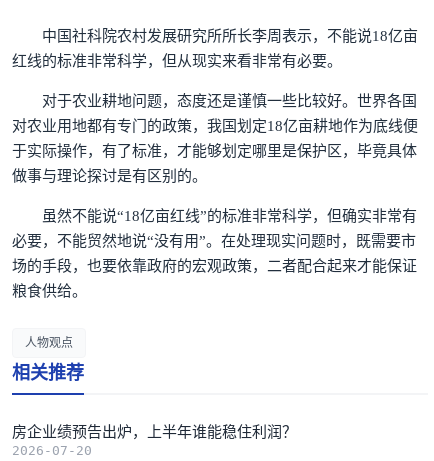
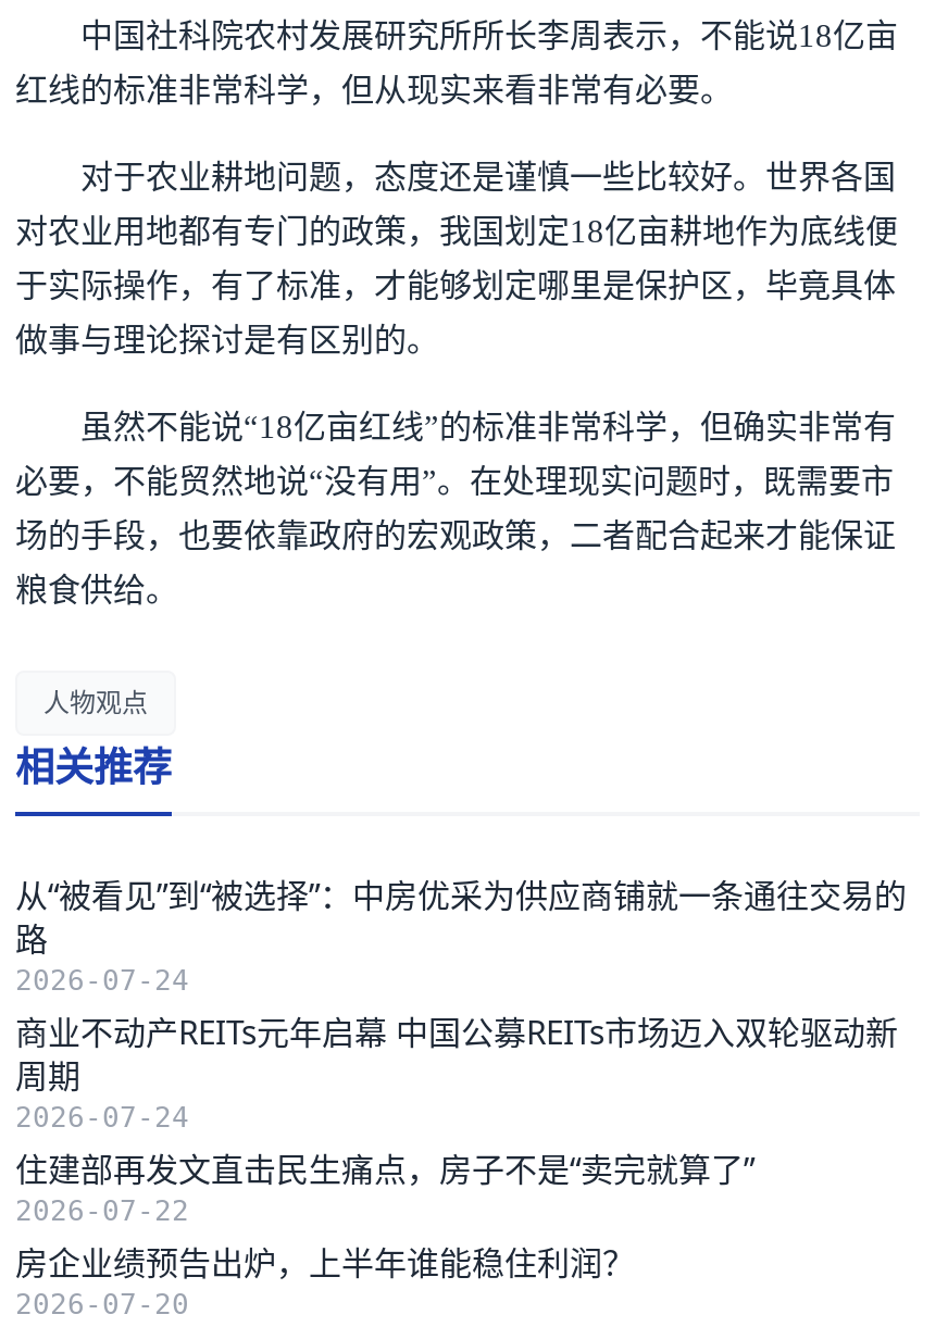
+ 从“被看见”到“被选择”：中房优采为供应商铺就一条通往交易的
+ 路
+ 2026-07-24
+ 商业不动产REITs元年启幕 中国公募REITs市场迈入双轮驱动新
+ 周期
+ 2026-07-24
+ 住建部再发文直击民生痛点，房子不是“卖完就算了”
+ 2026-07-22
